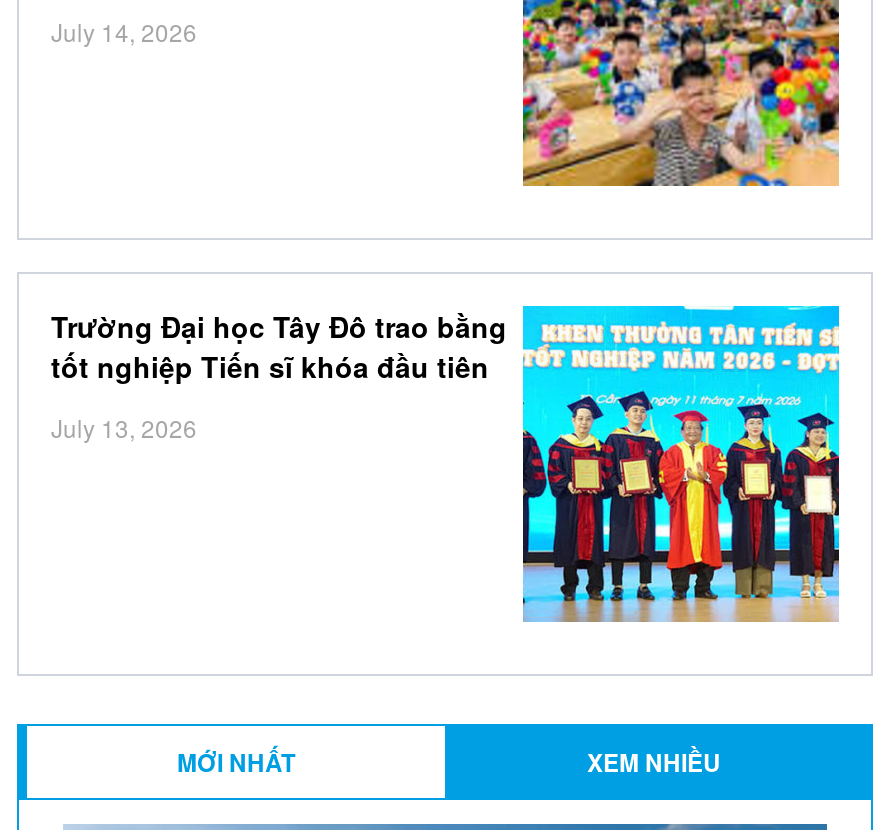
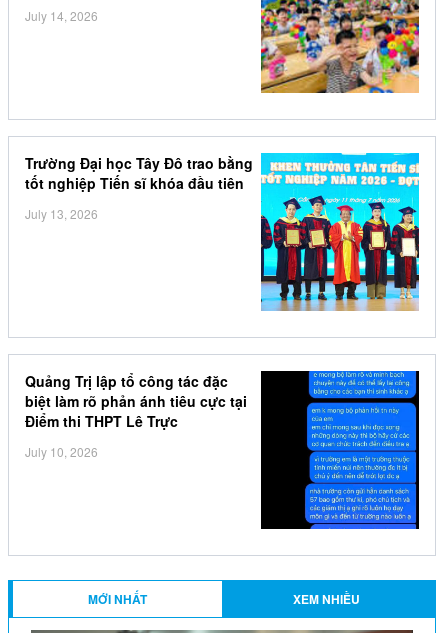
+ [image]
+ Quảng Trị lập tổ công tác đặc
+ biệt làm rõ phản ánh tiêu cực tại
+ Điểm thi THPT Lê Trực
+ July 10, 2026
